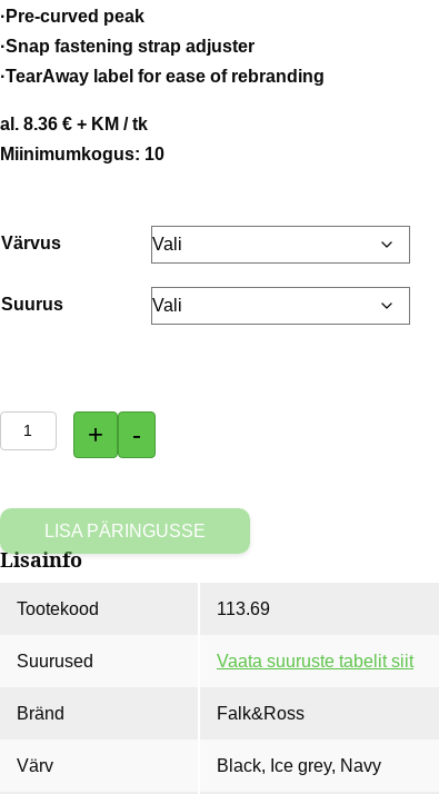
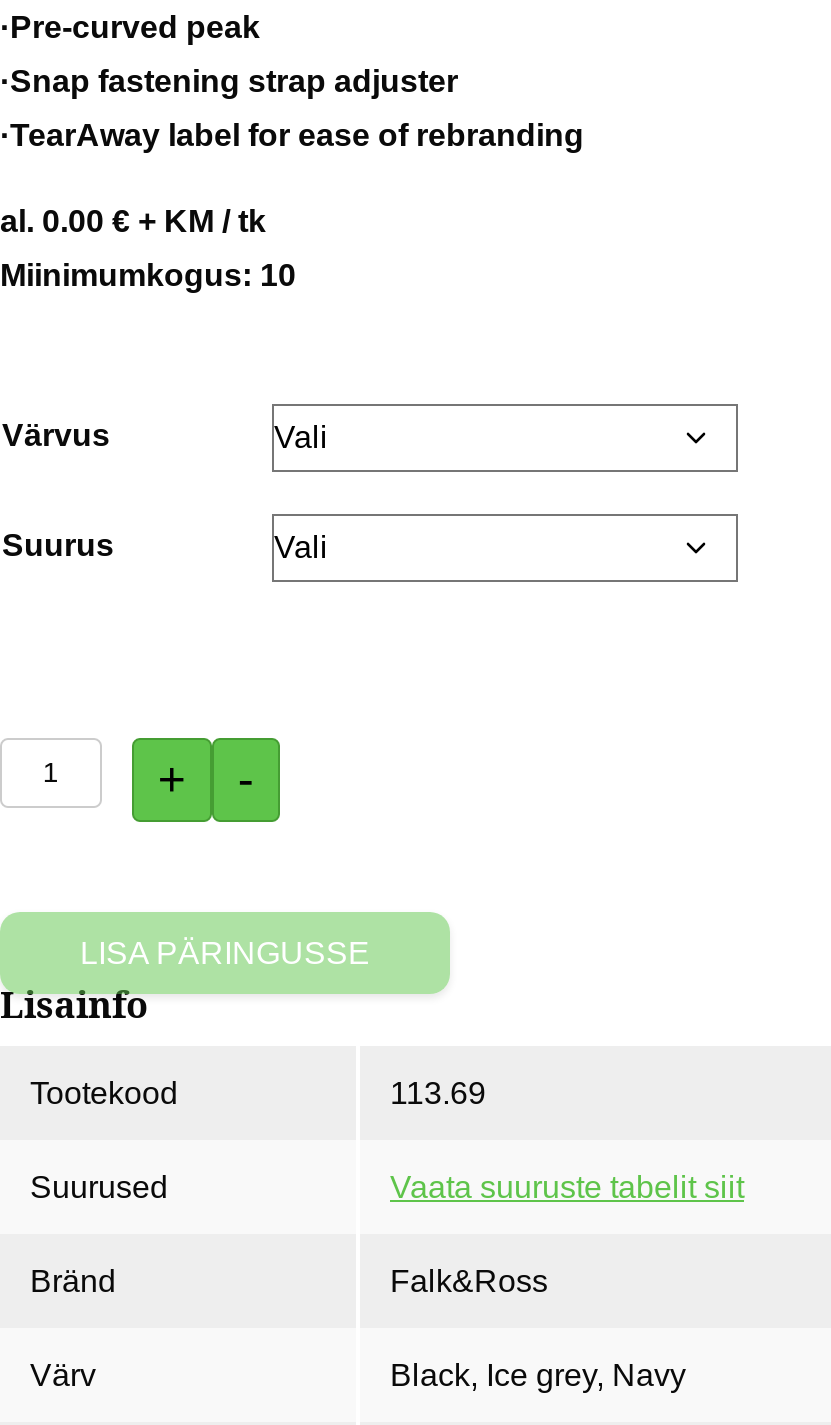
- al. 8.36 € + KM / tk
+ al. 0.00 € + KM / tk
